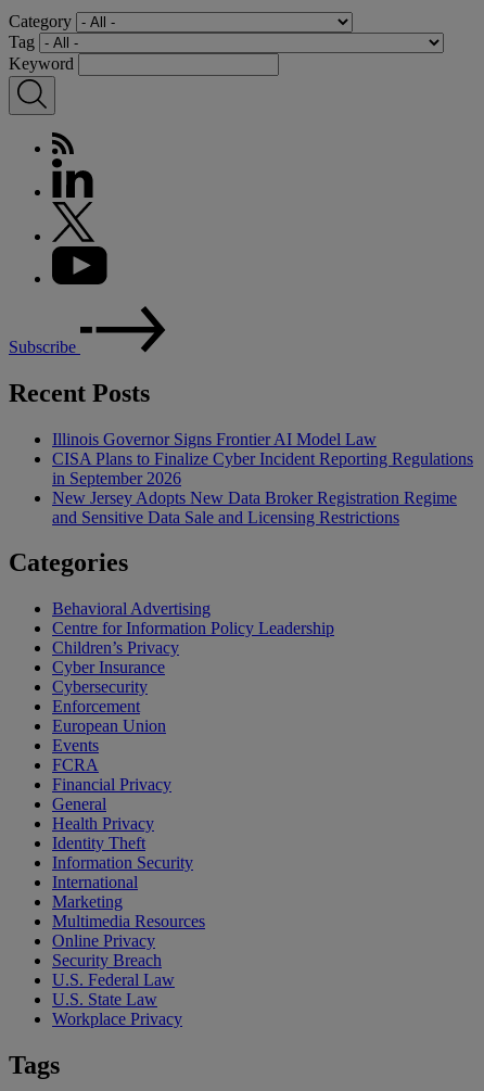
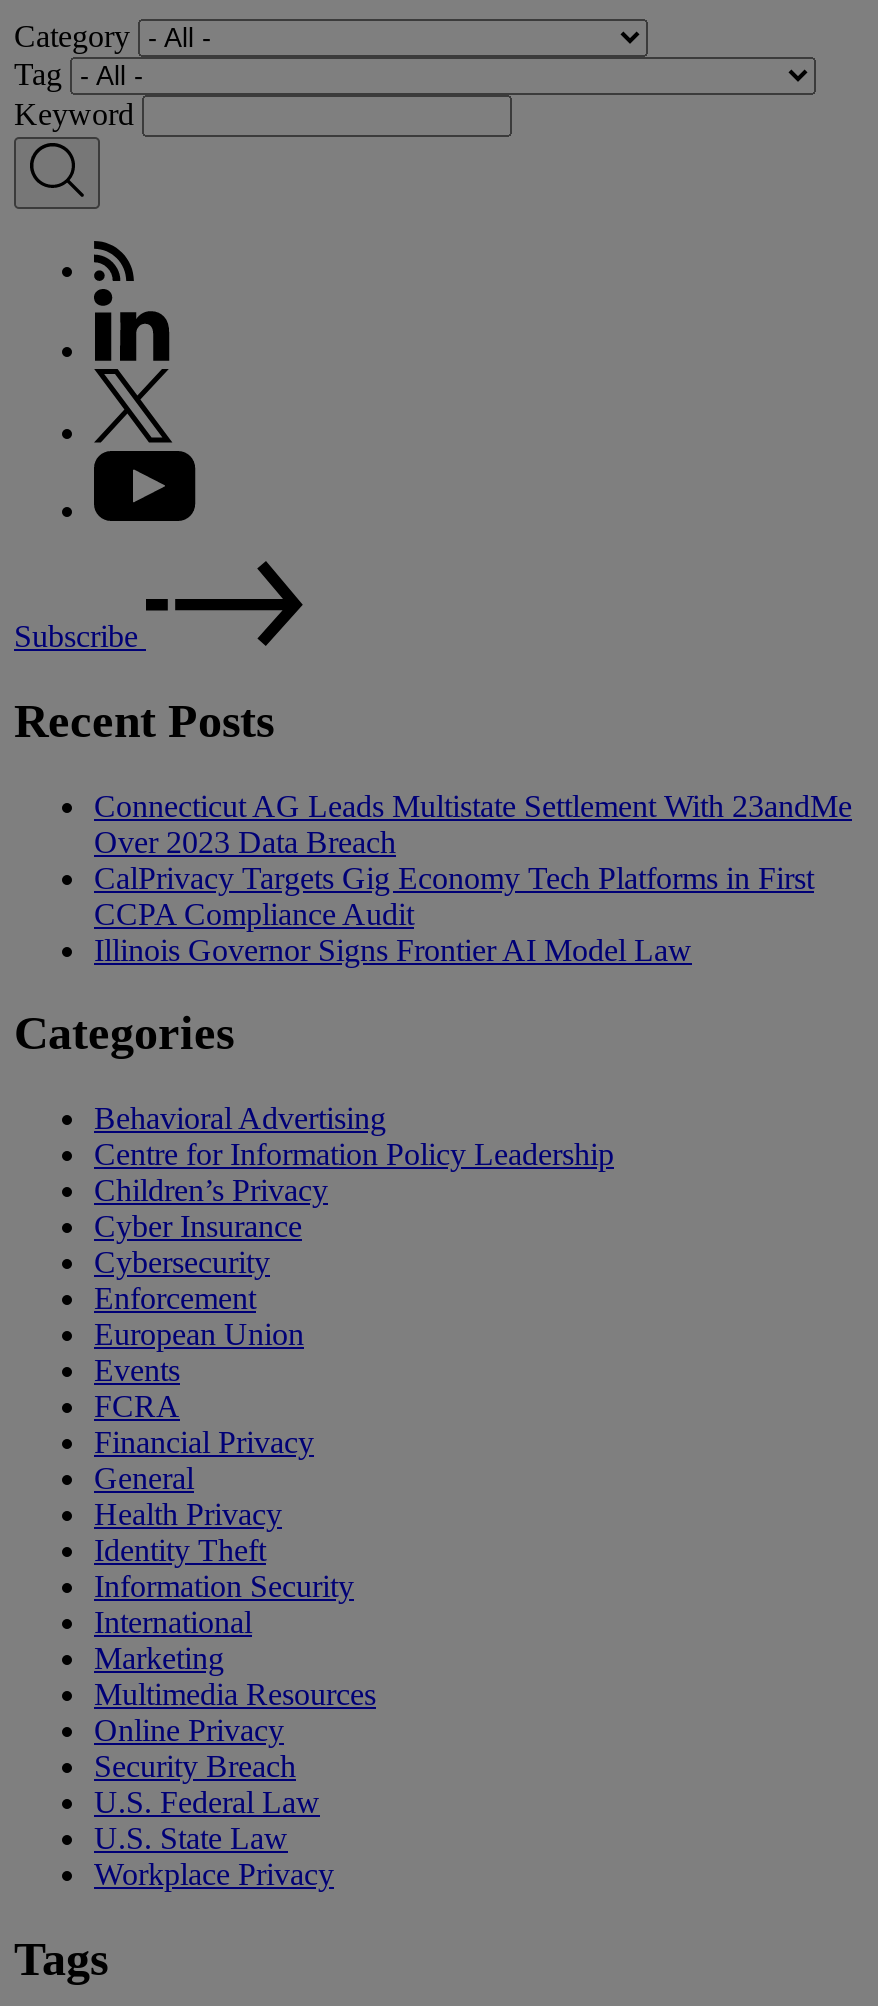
+ Connecticut AG Leads Multistate Settlement With 23andMe
+ Over 2023 Data Breach
+ CalPrivacy Targets Gig Economy Tech Platforms in First
+ CCPA Compliance Audit

moved down: Illinois Governor Signs Frontier AI Model Law

- CISA Plans to Finalize Cyber Incident Reporting Regulations
- in September 2026
- New Jersey Adopts New Data Broker Registration Regime
- and Sensitive Data Sale and Licensing Restrictions
